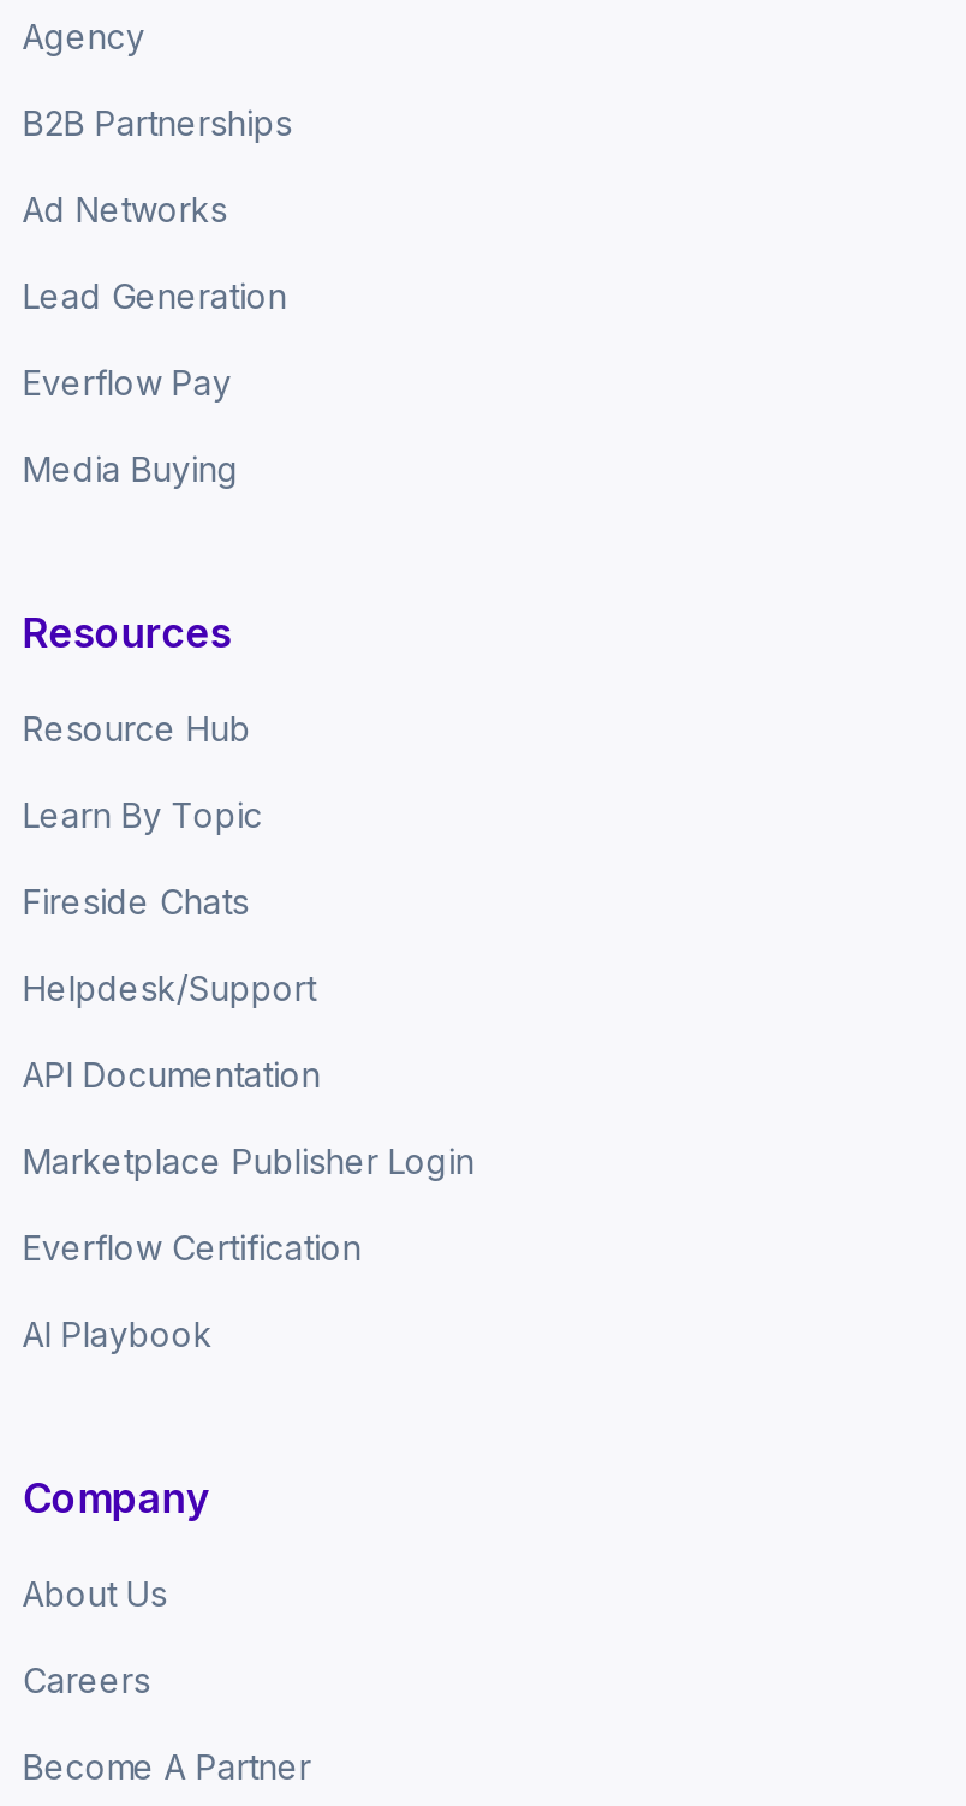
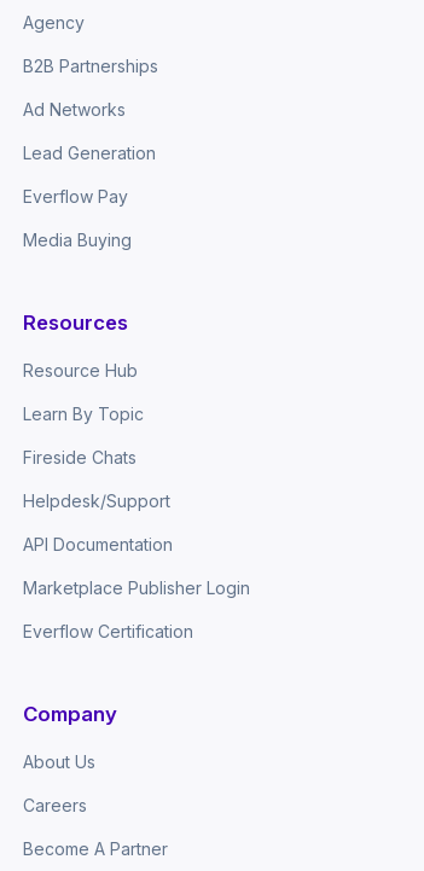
- AI Playbook
